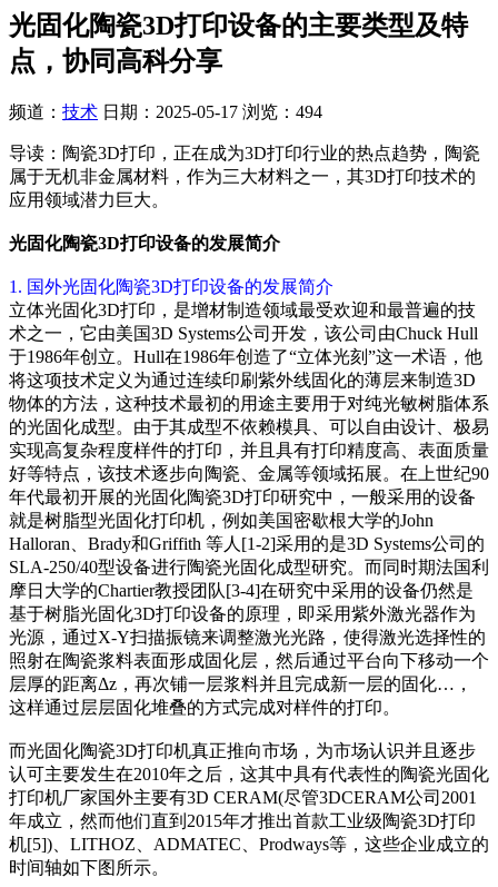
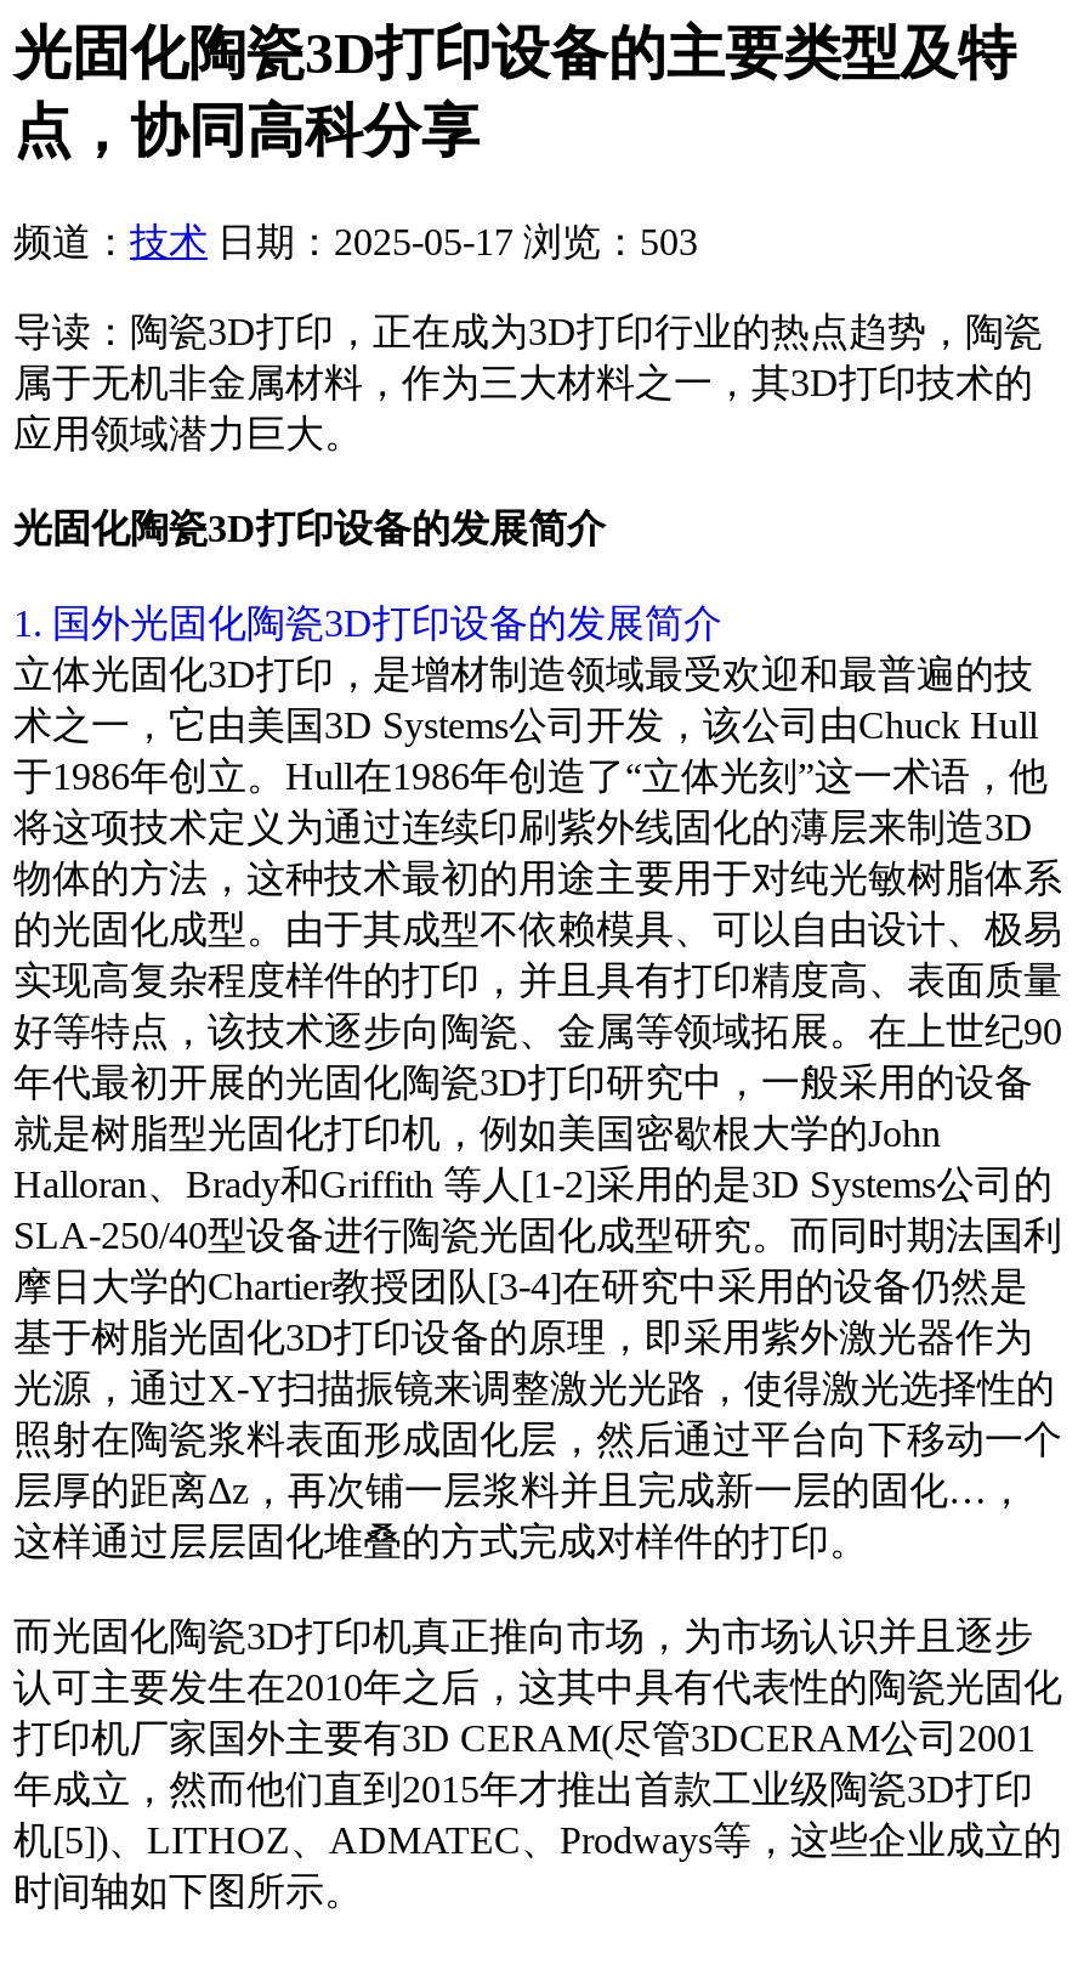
- 频道：技术 日期：2025-05-17 浏览：494
+ 频道：技术 日期：2025-05-17 浏览：503
